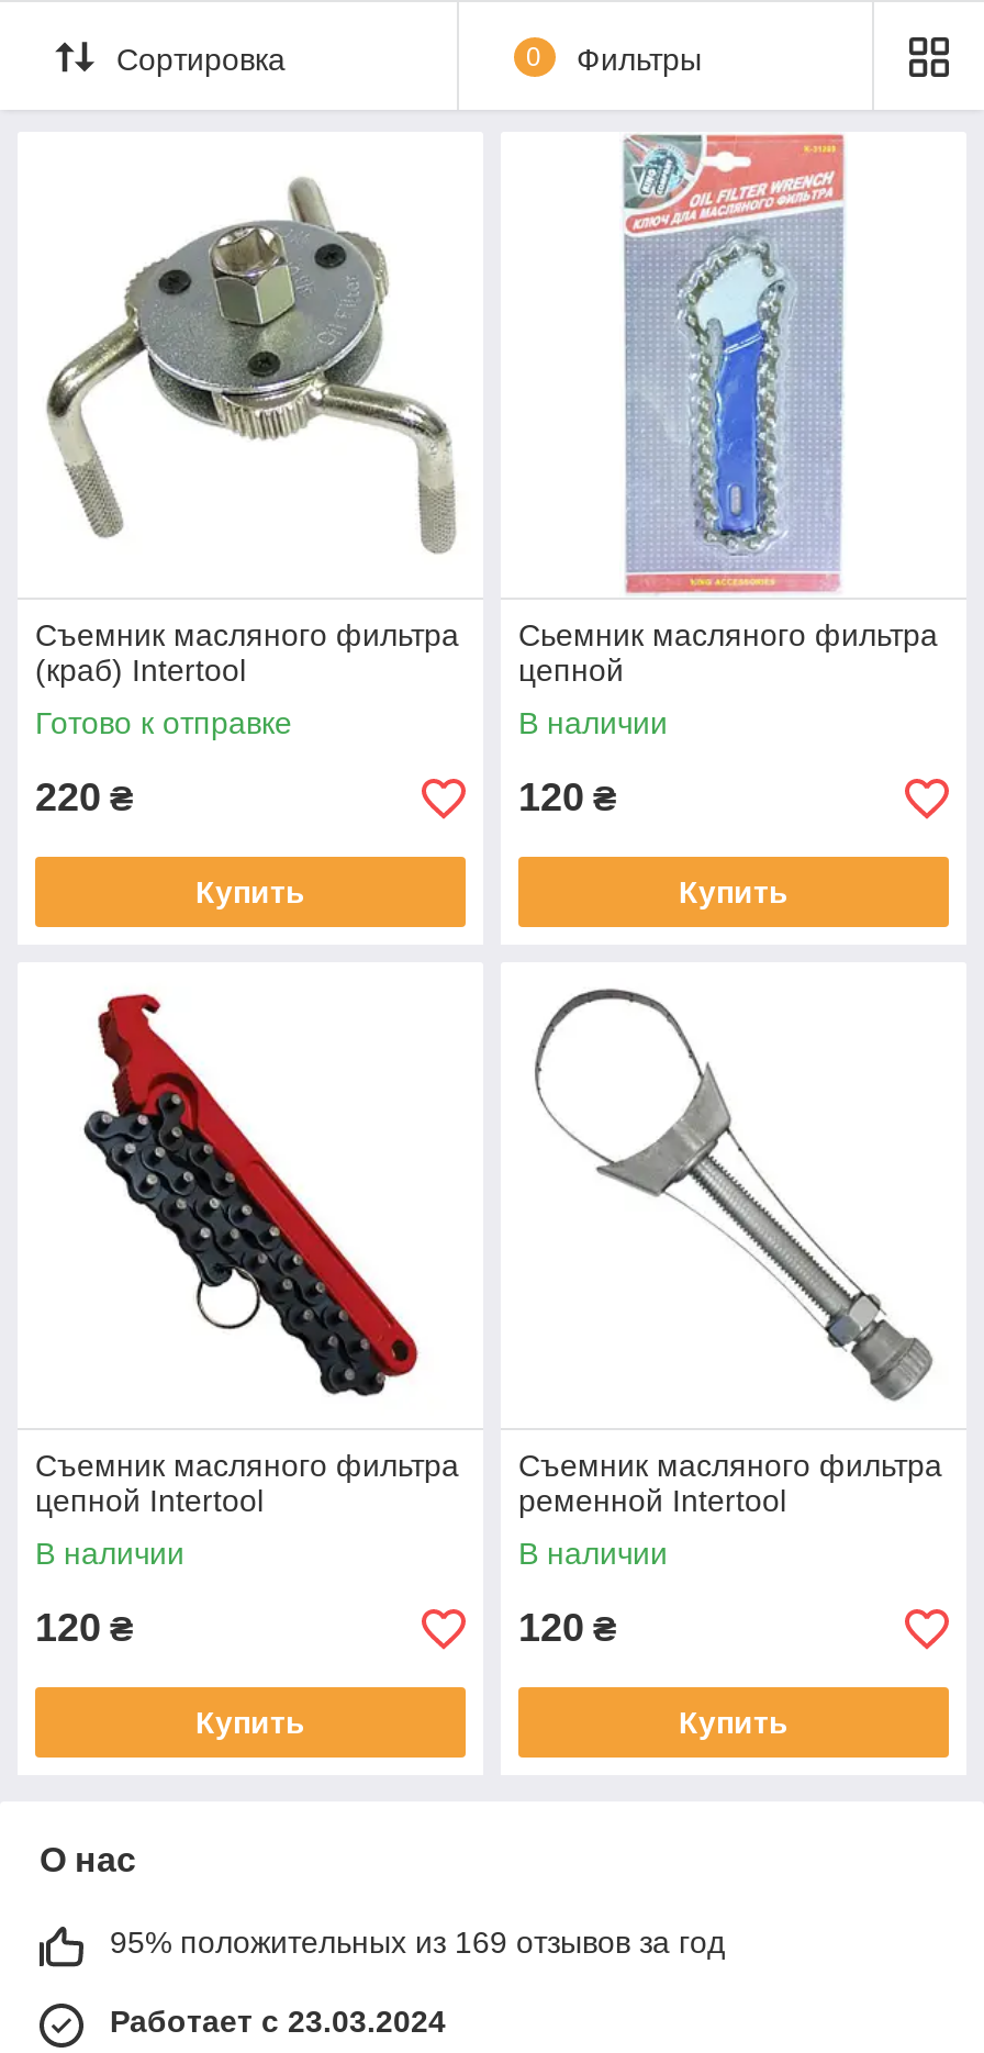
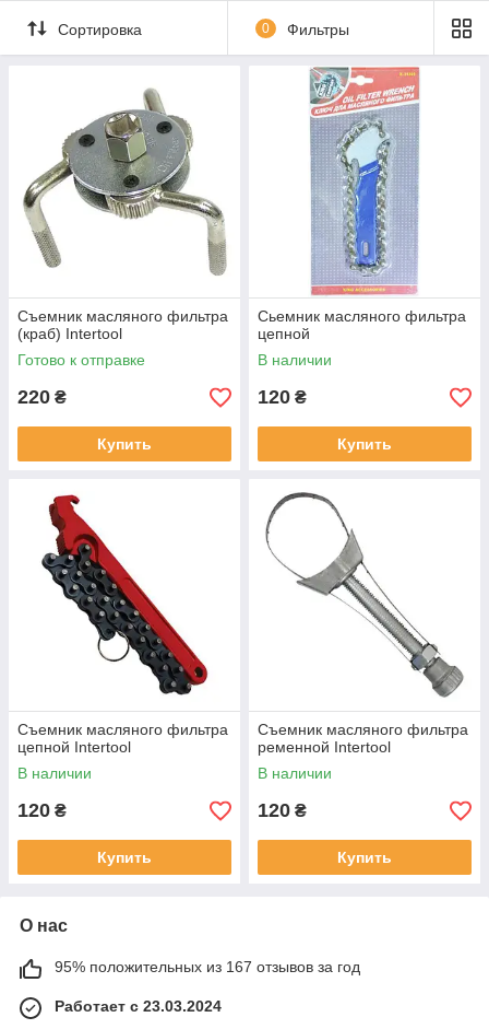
- 95% положительных из 169 отзывов за год
+ 95% положительных из 167 отзывов за год
